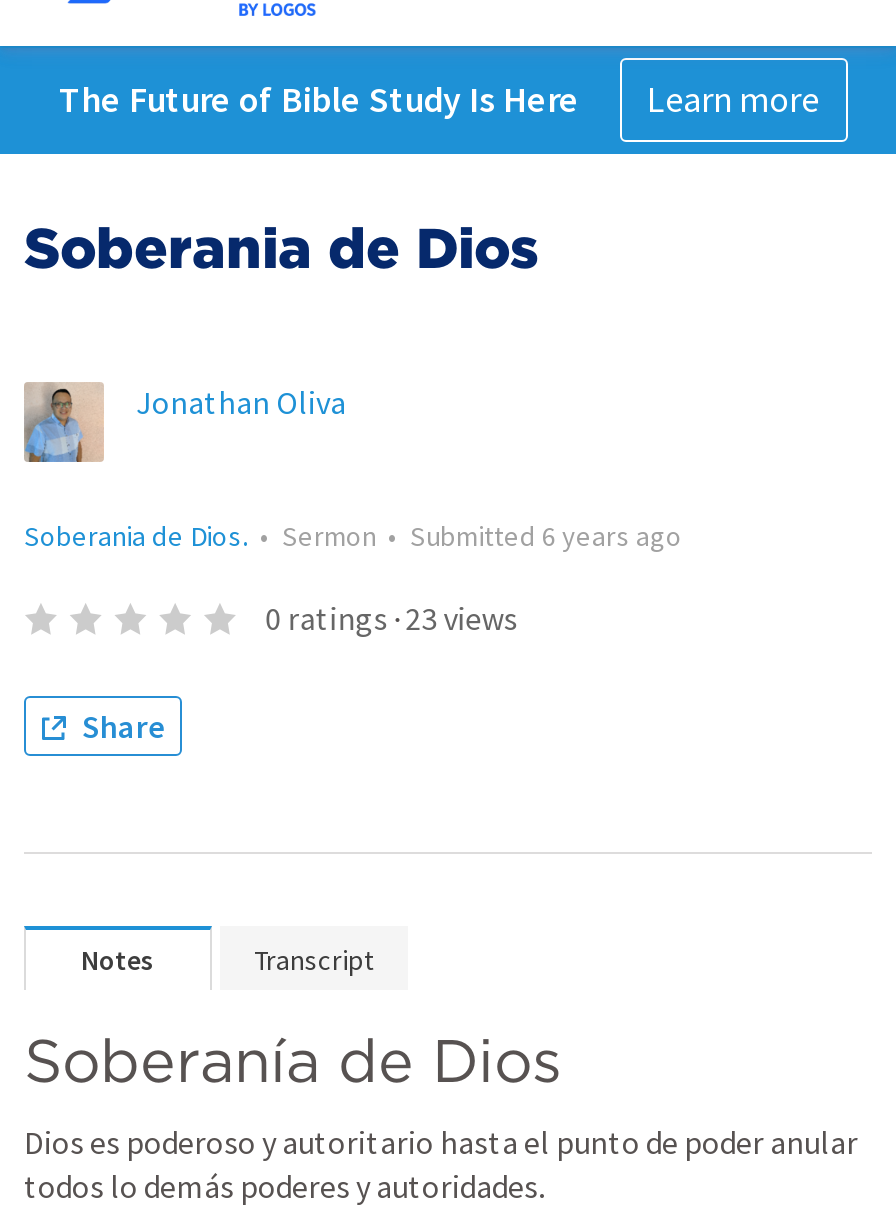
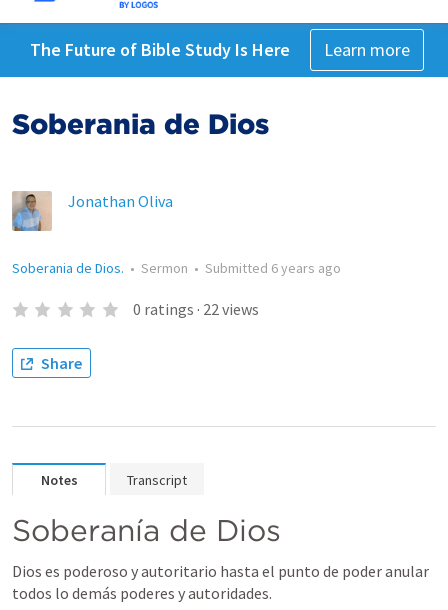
- 0 ratings · 23 views
+ 0 ratings · 22 views
